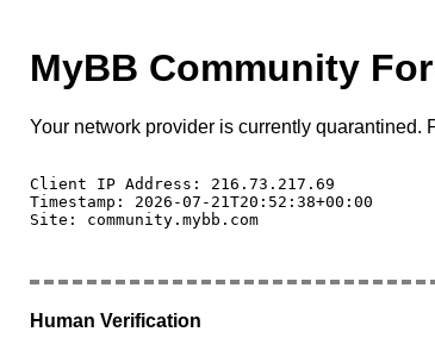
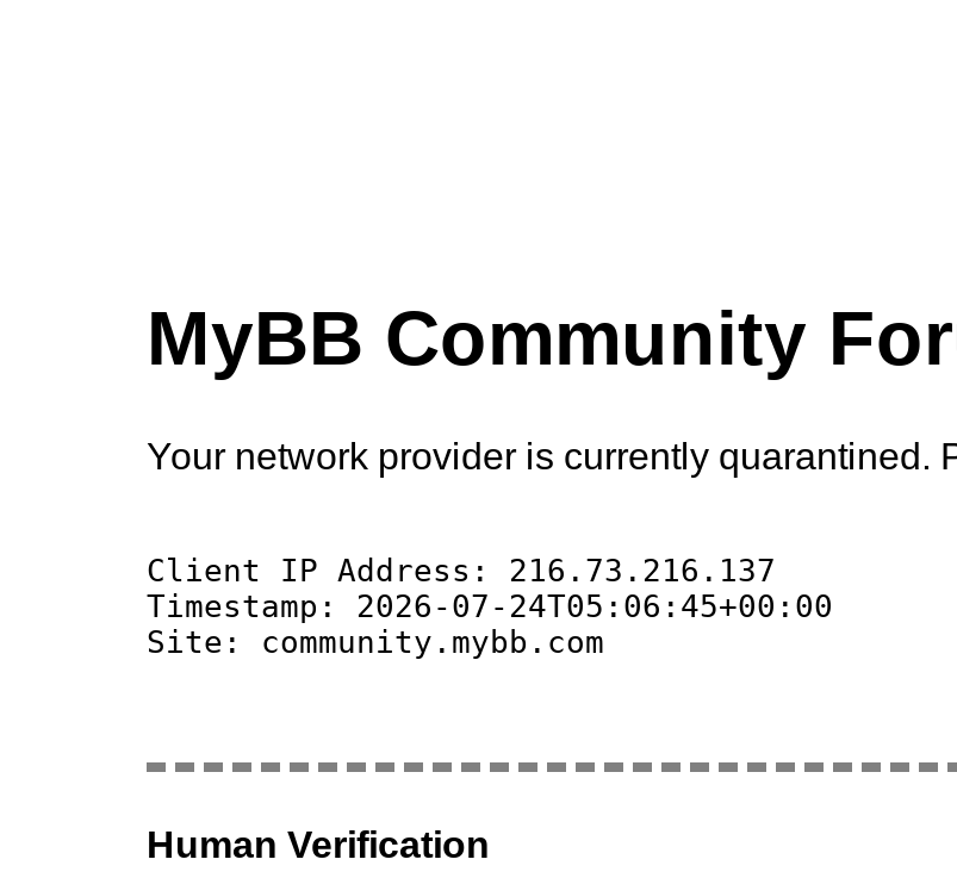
- Client IP Address: 216.73.217.69
+ Client IP Address: 216.73.216.137

- Timestamp: 2026-07-21T20:52:38+00:00
+ Timestamp: 2026-07-24T05:06:45+00:00
